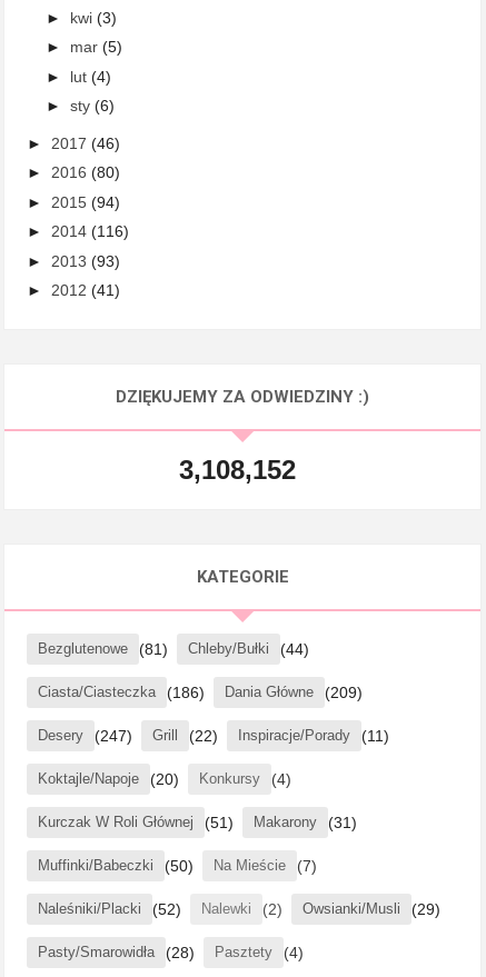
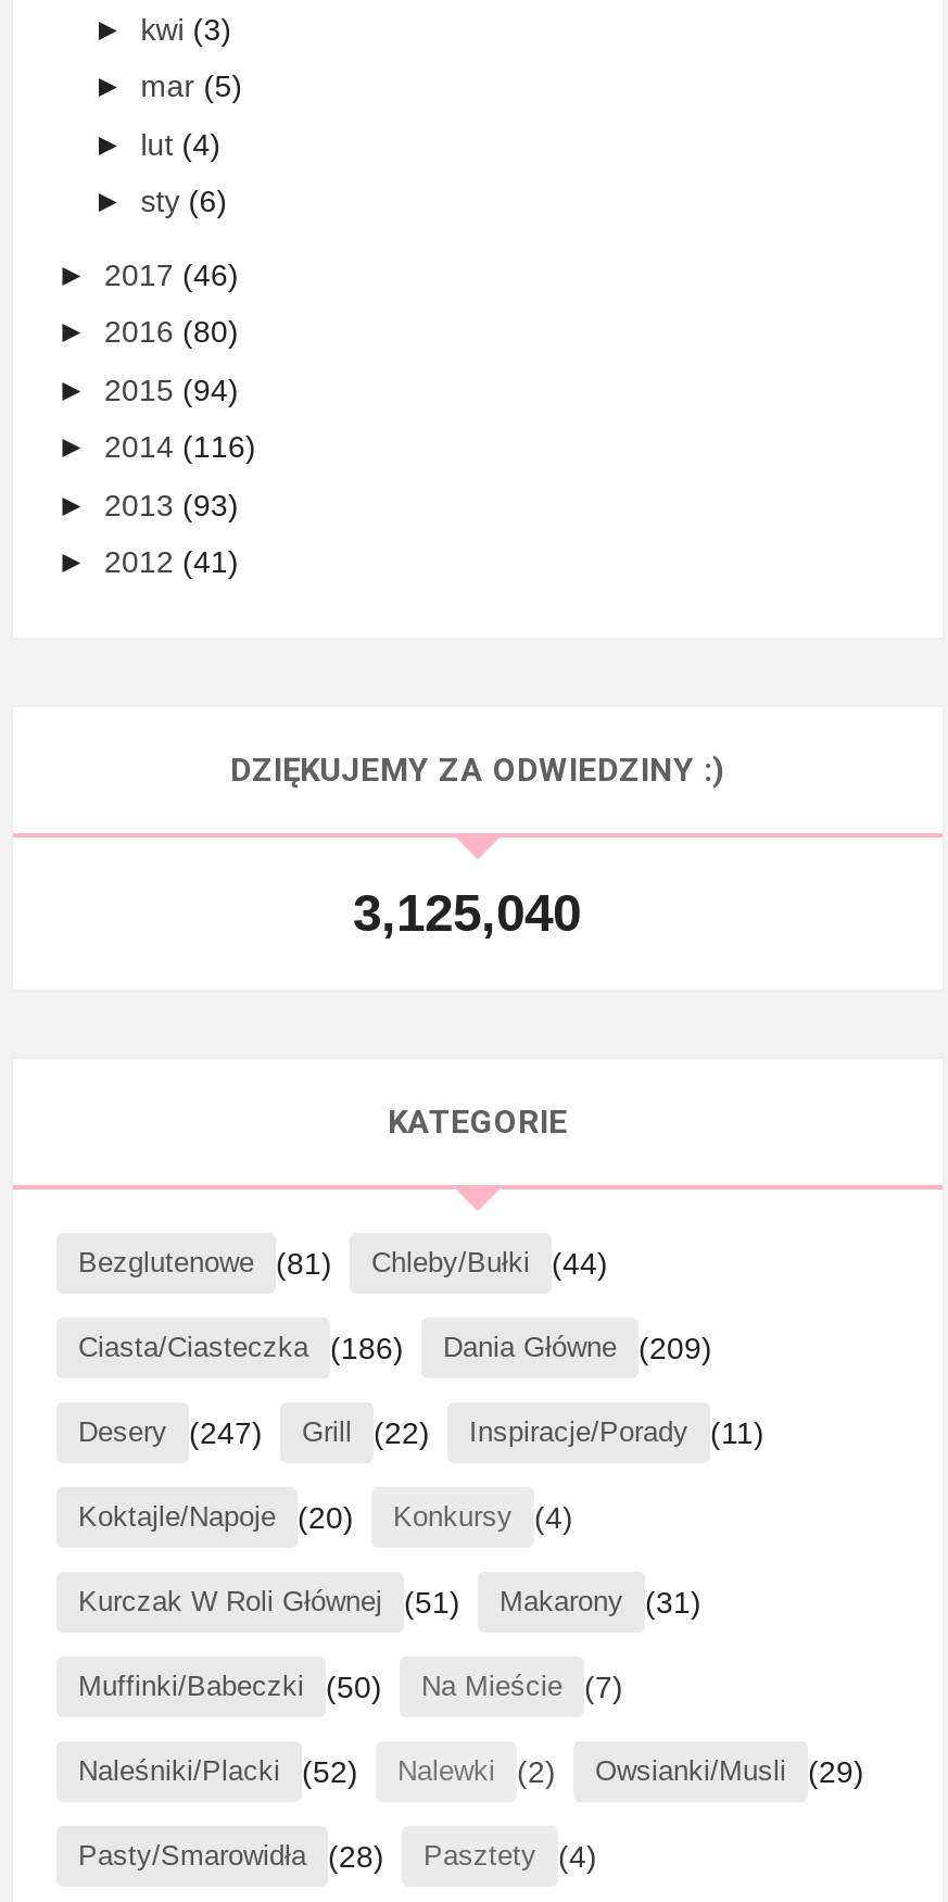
- 3,108,152
+ 3,125,040
